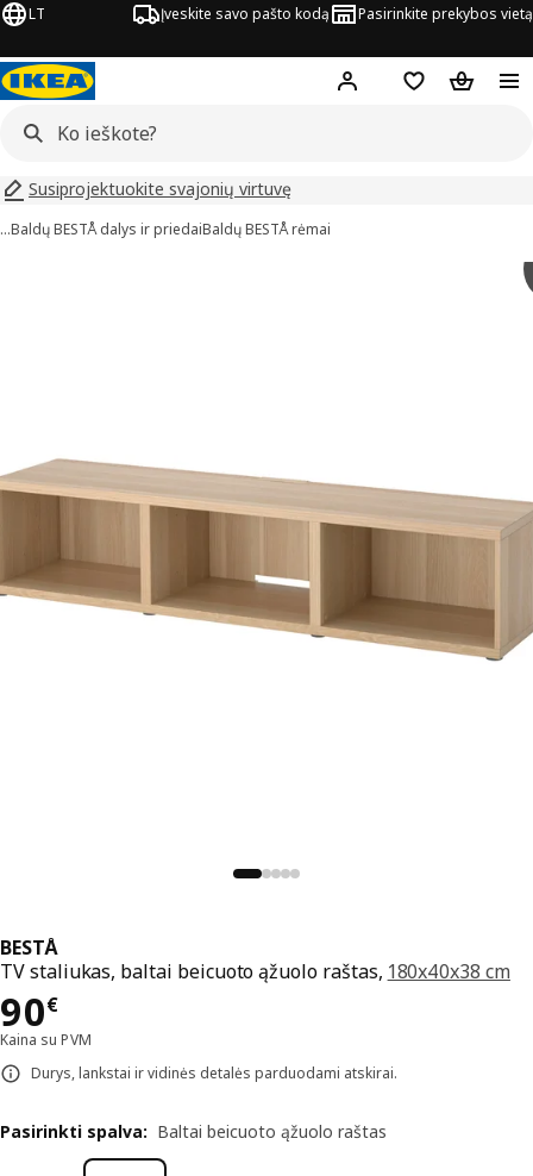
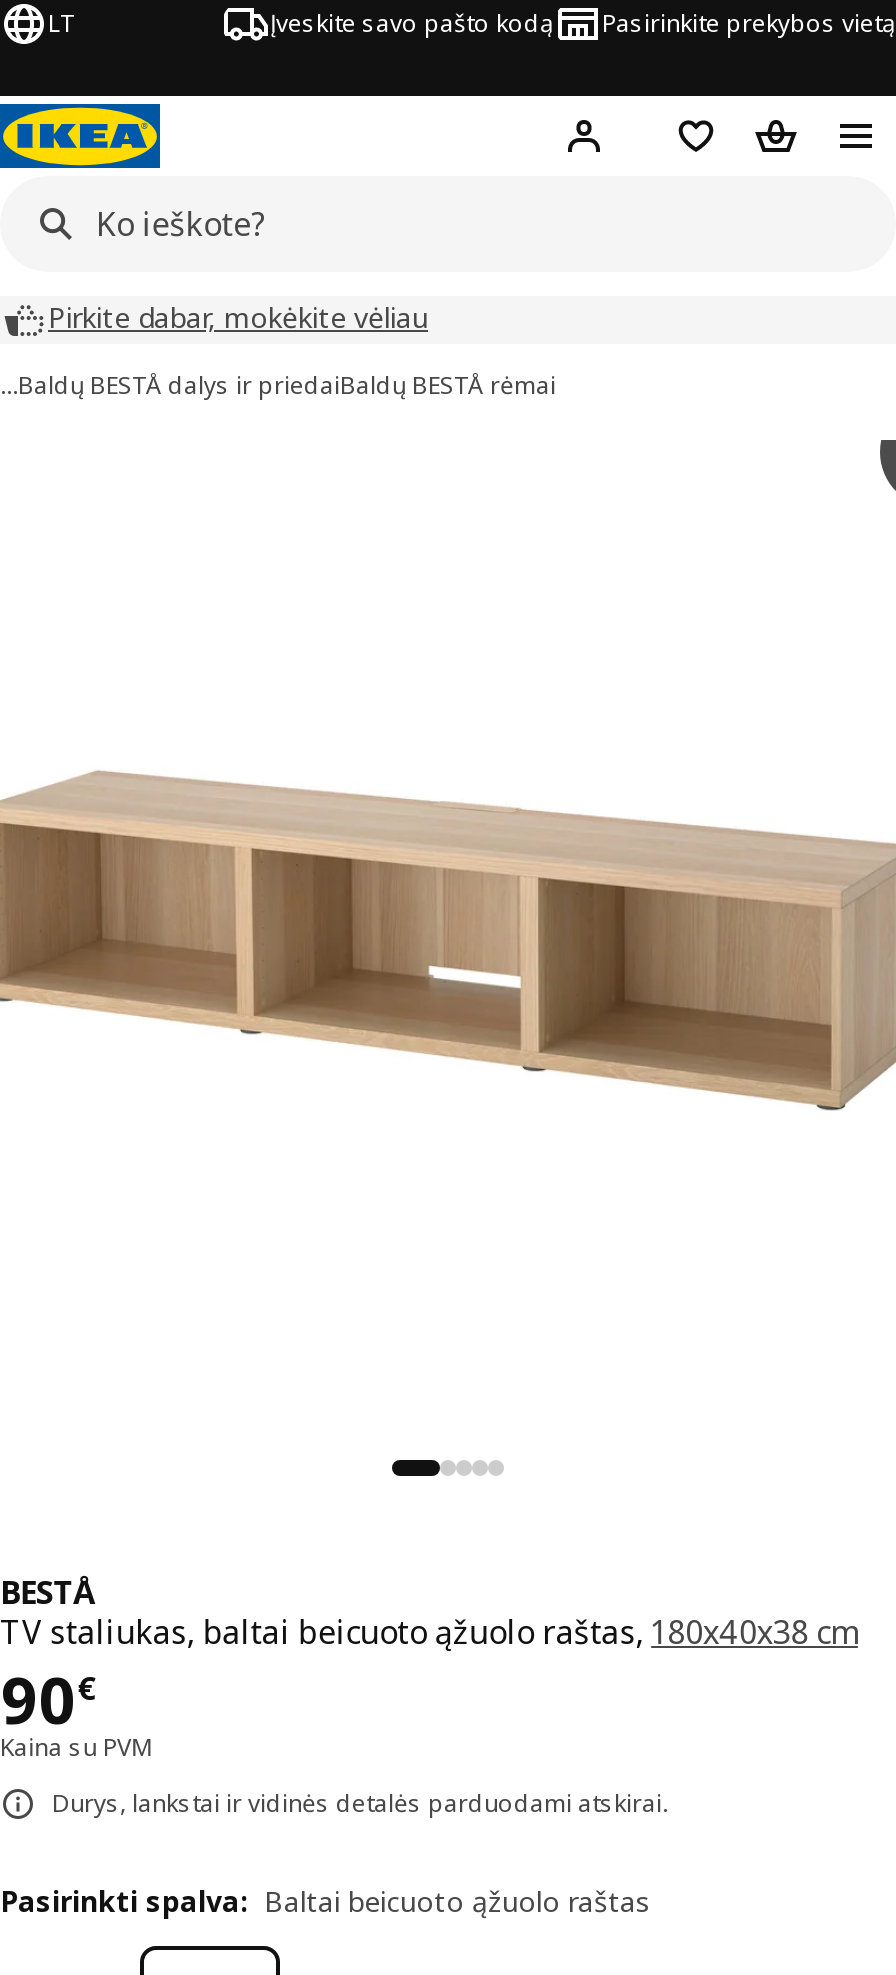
- Susiprojektuokite svajonių virtuvę
+ Pirkite dabar, mokėkite vėliau
